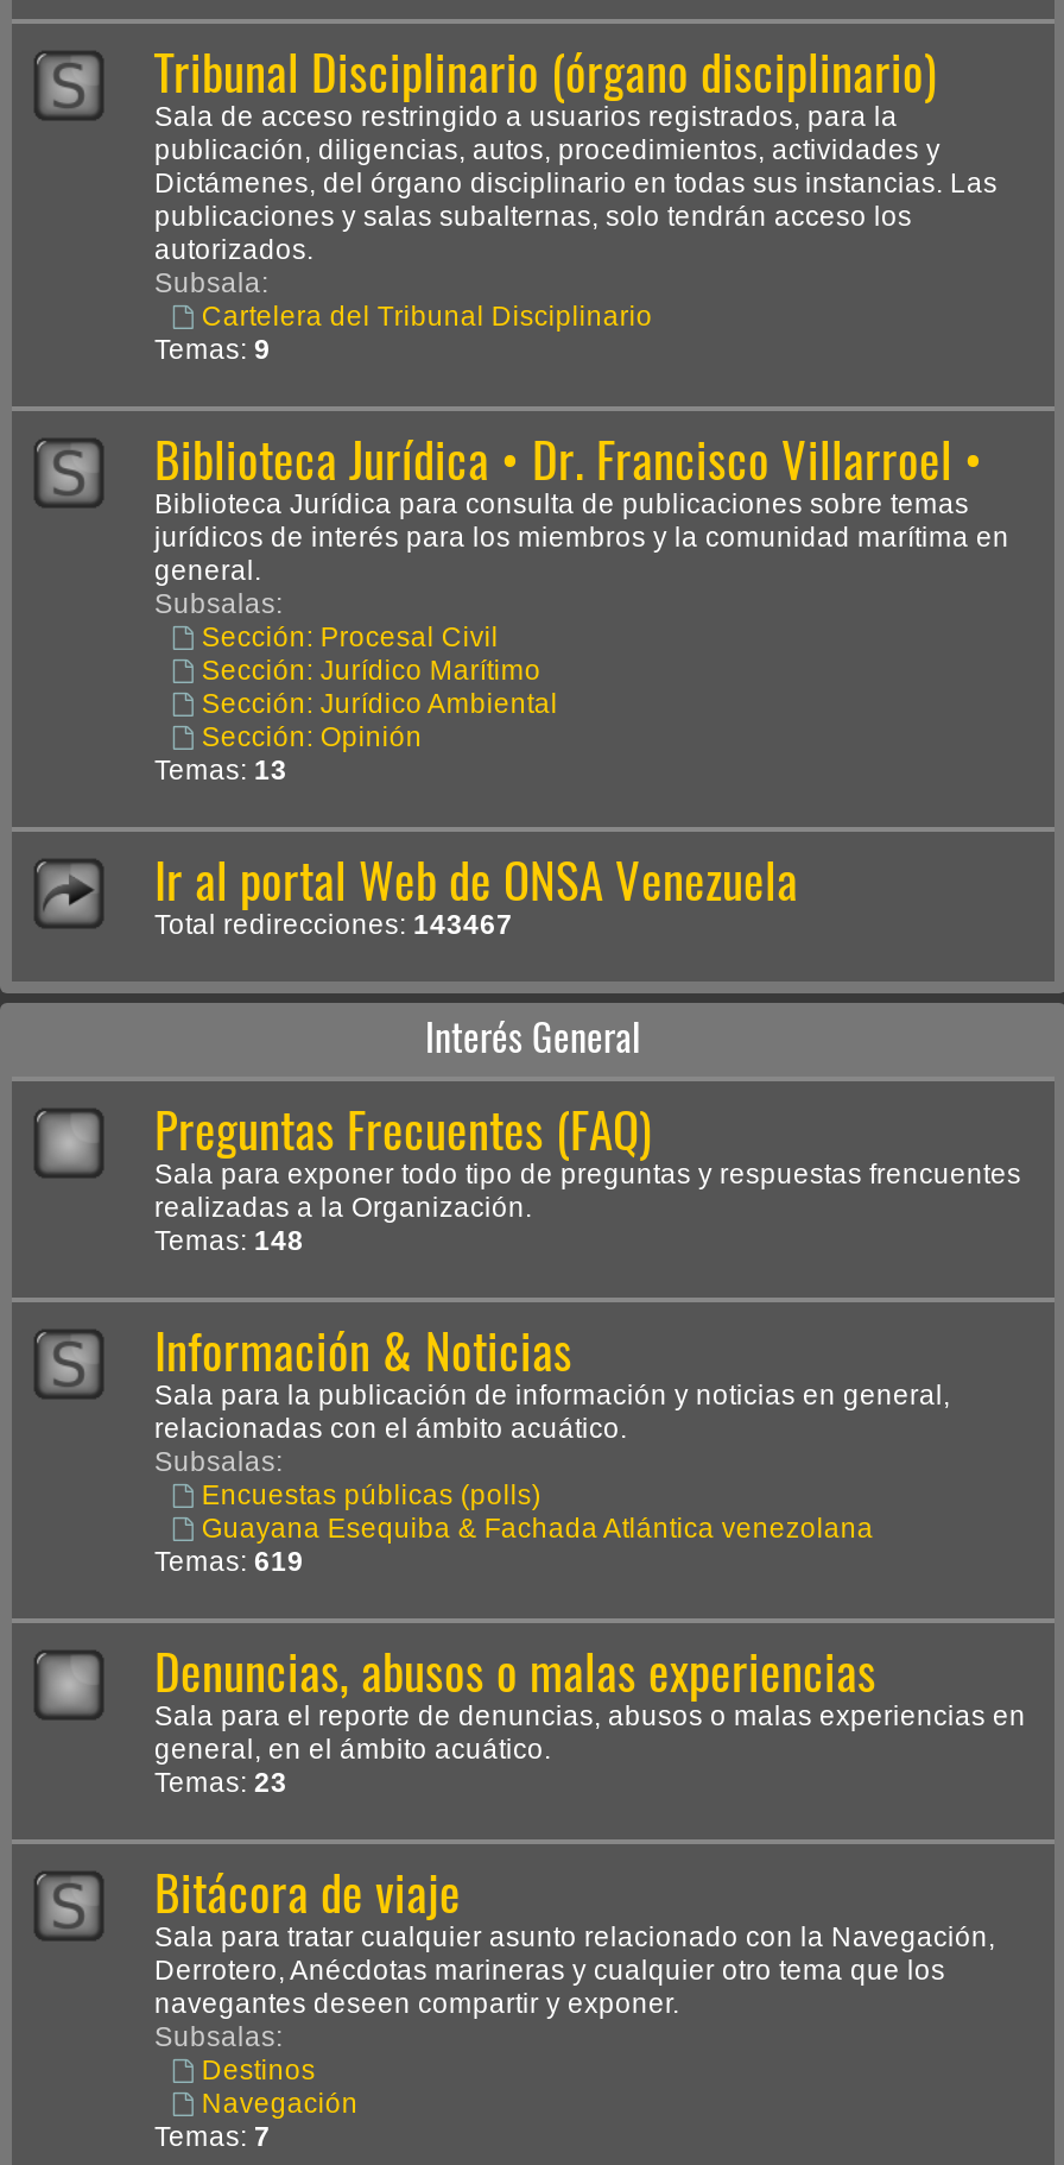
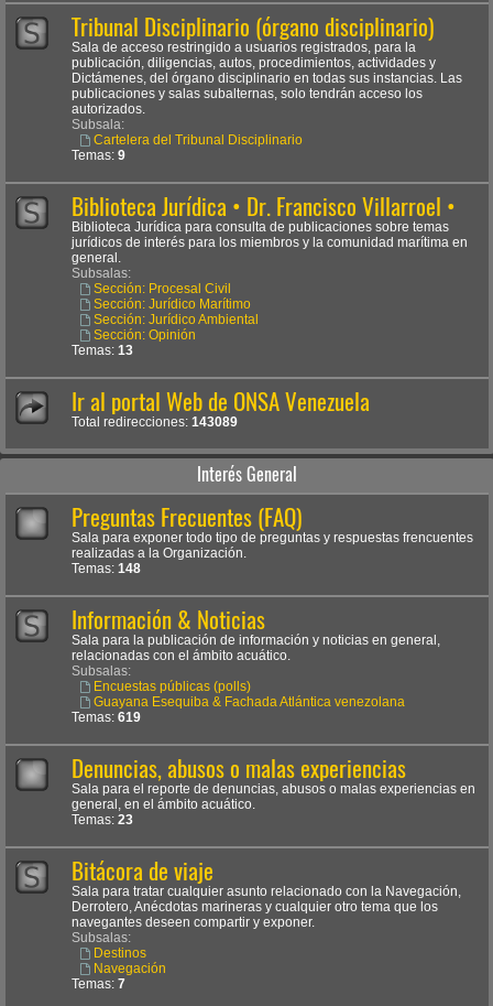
- Total redirecciones: 143467
+ Total redirecciones: 143089
